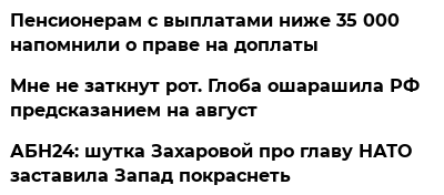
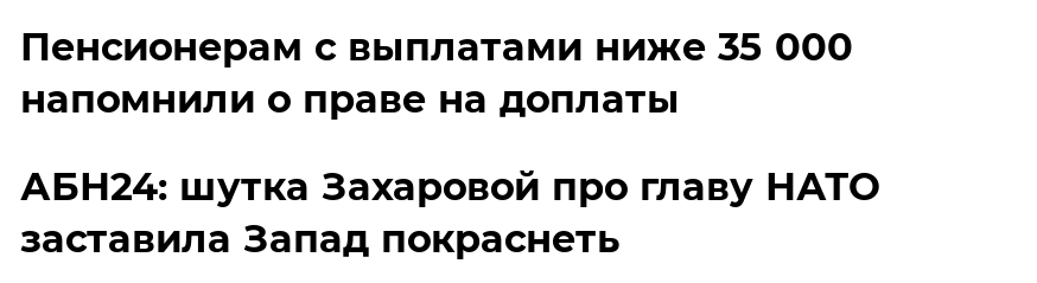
- Мне не заткнут рот. Глоба ошарашила РФ
- предсказанием на август
